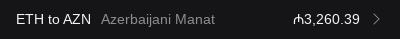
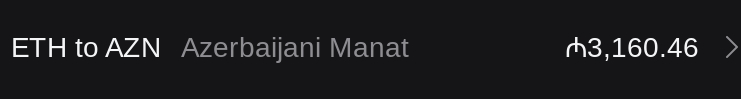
- ₼3,260.39
+ ₼3,160.46
